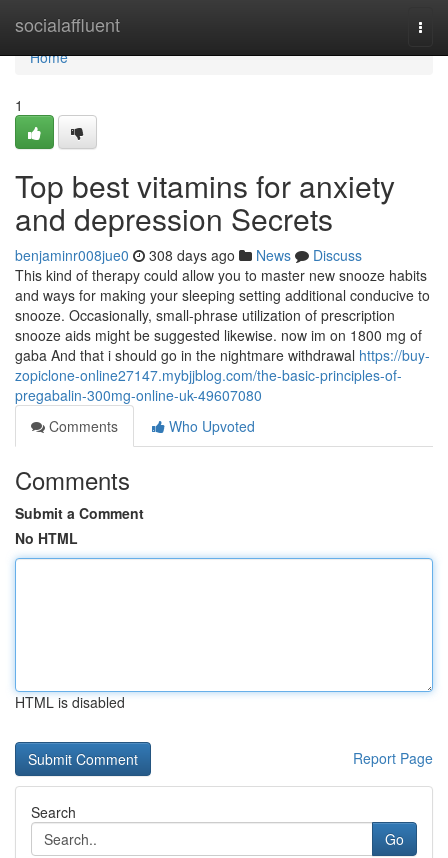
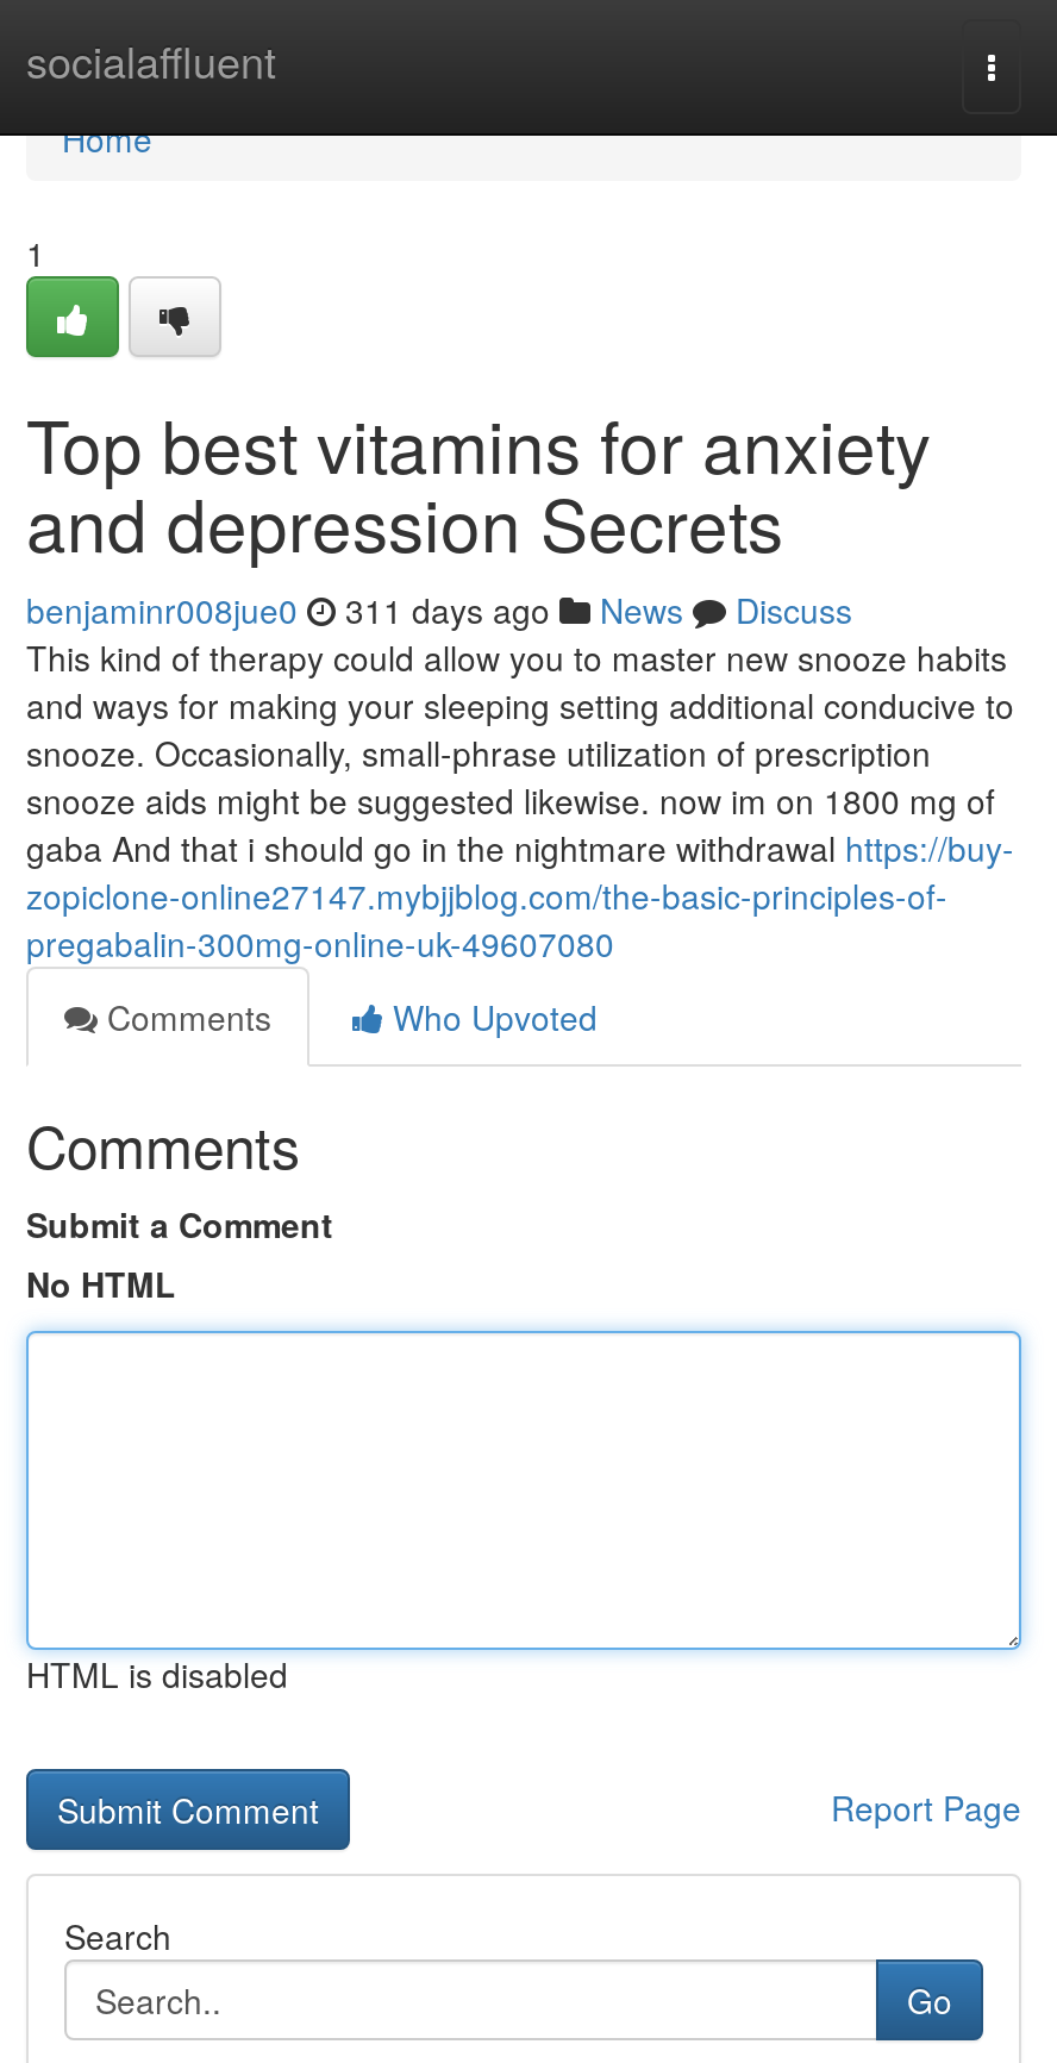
- benjaminr008jue0 308 days ago News Discuss
+ benjaminr008jue0 311 days ago News Discuss
